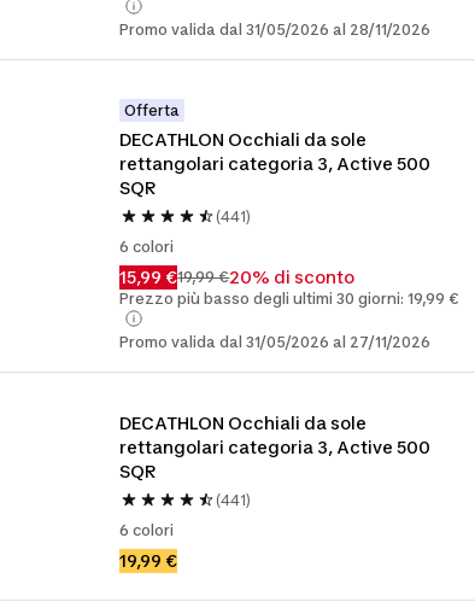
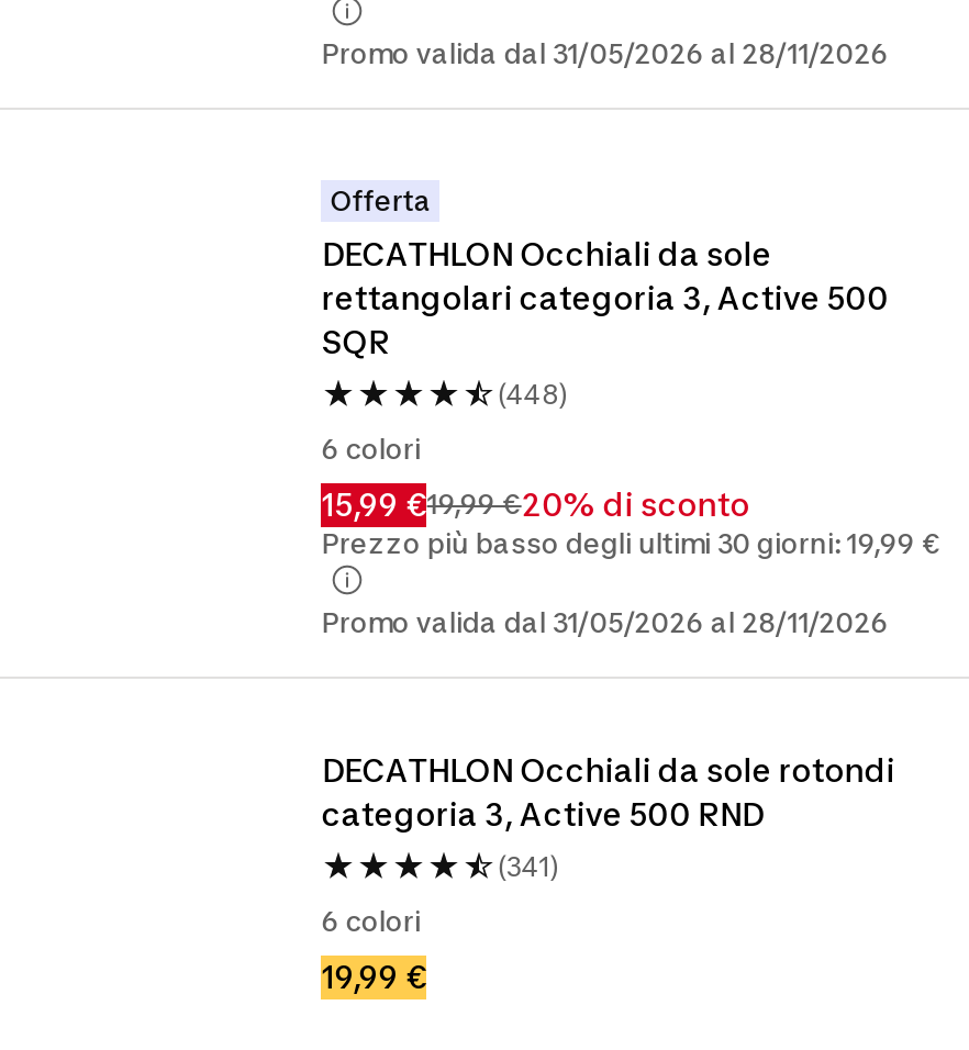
- (441)
+ (448)

- Promo valida dal 31/05/2026 al 27/11/2026
+ Promo valida dal 31/05/2026 al 28/11/2026

- DECATHLON Occhiali da sole
- rettangolari categoria 3, Active 500
- SQR
+ DECATHLON Occhiali da sole rotondi
+ categoria 3, Active 500 RND

- (441)
+ (341)
